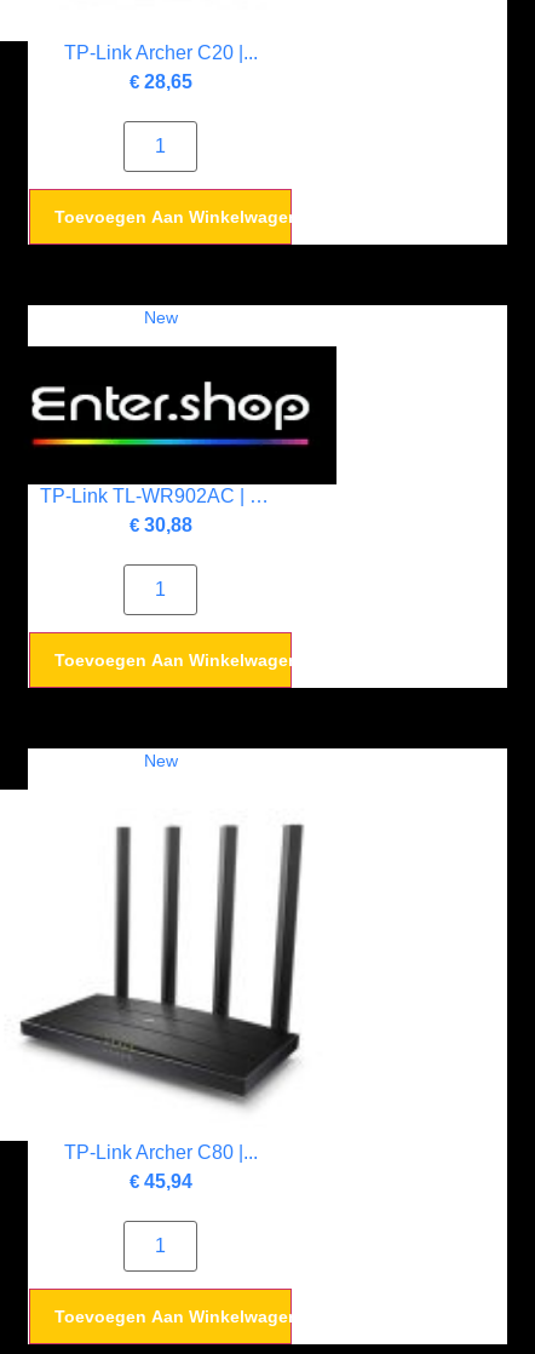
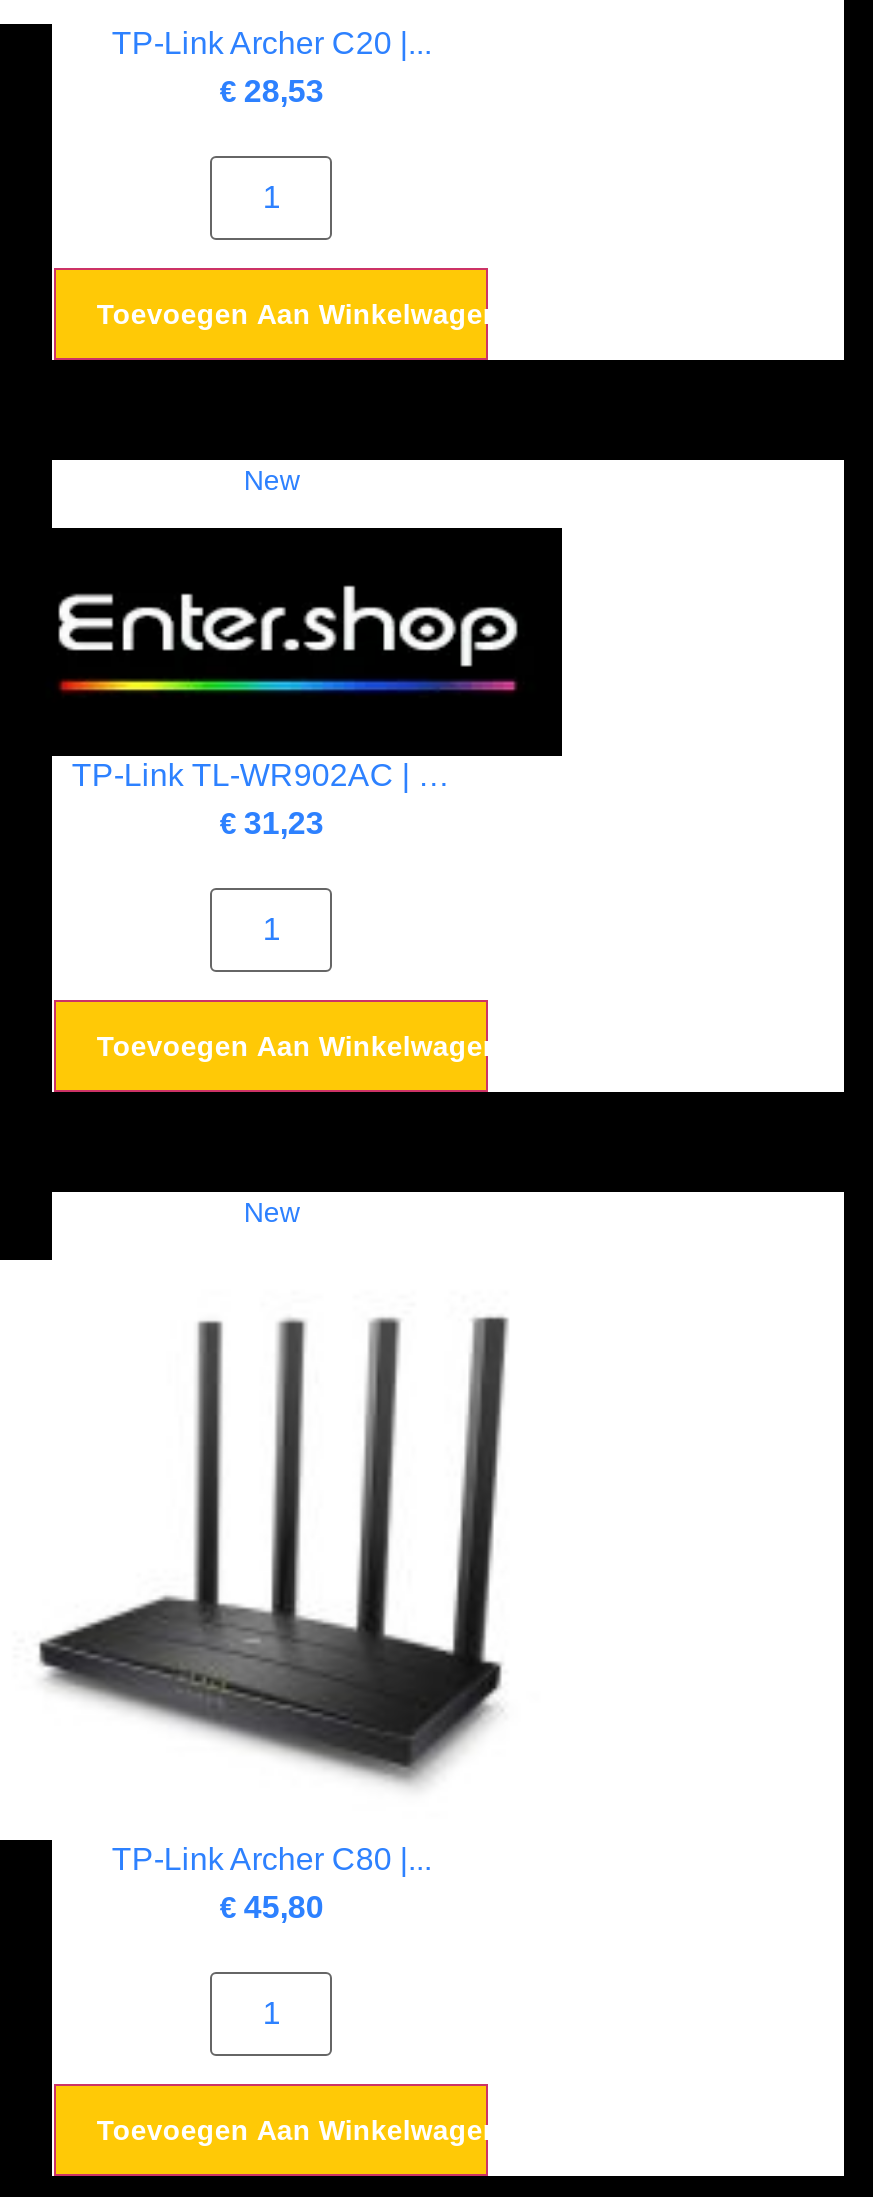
- €28,65
+ €28,53

- €30,88
+ €31,23

- €45,94
+ €45,80
